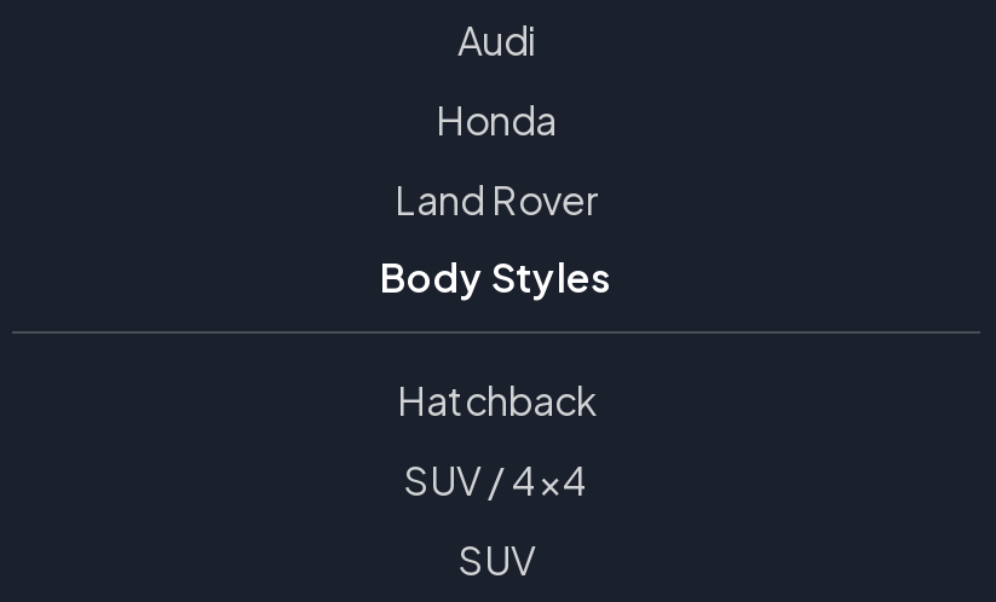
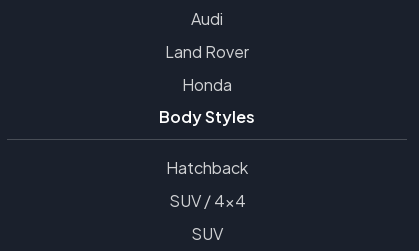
moved down: Honda

moved up: Land Rover
